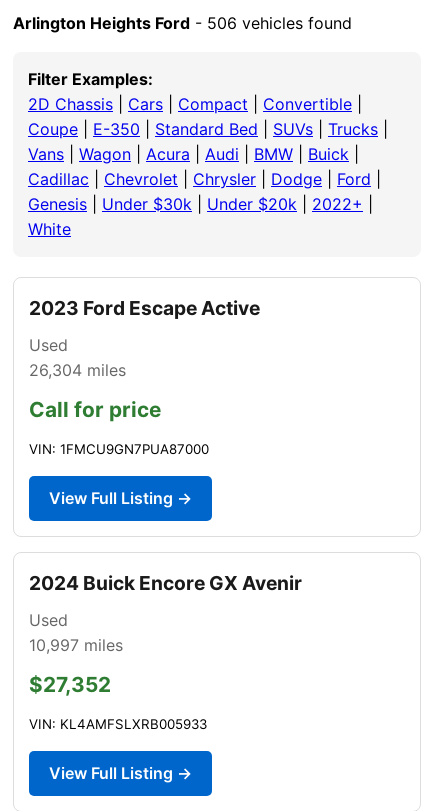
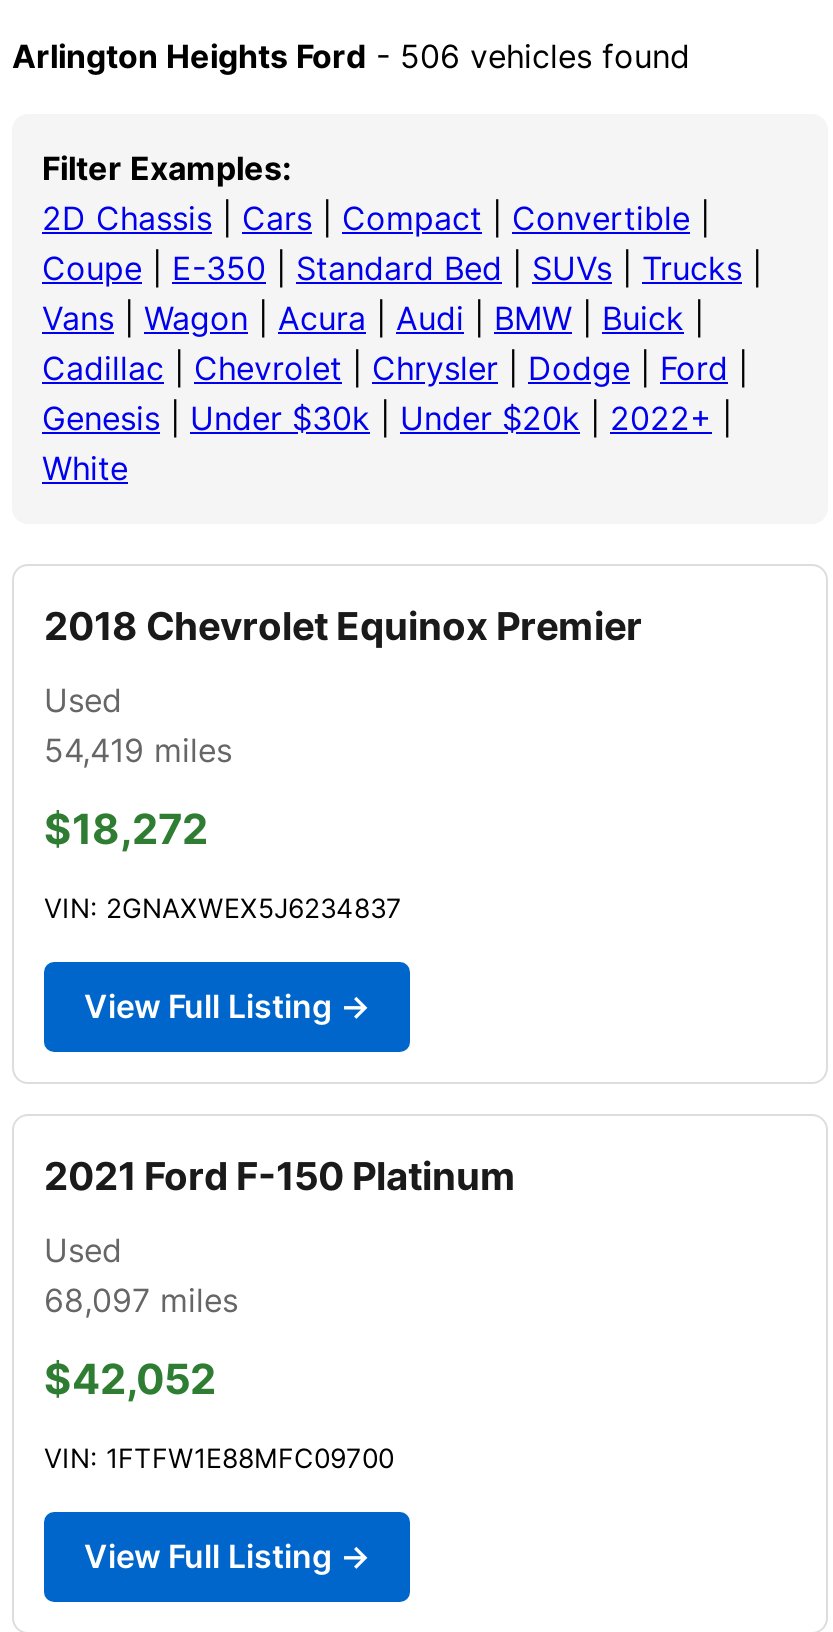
- 2023 Ford Escape Active
+ 2018 Chevrolet Equinox Premier

- 26,304 miles
+ 54,419 miles

- Call for price
+ $18,272

- VIN: 1FMCU9GN7PUA87000
+ VIN: 2GNAXWEX5J6234837

- 2024 Buick Encore GX Avenir
+ 2021 Ford F-150 Platinum

- 10,997 miles
+ 68,097 miles

- $27,352
+ $42,052

- VIN: KL4AMFSLXRB005933
+ VIN: 1FTFW1E88MFC09700
